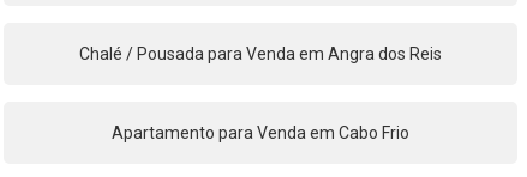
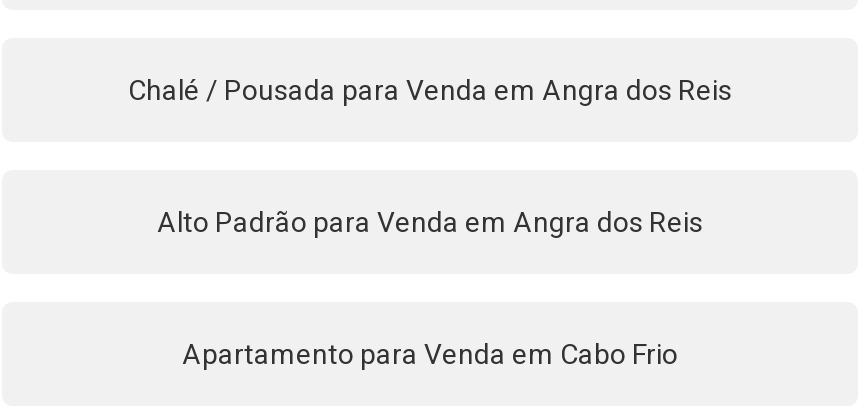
+ Alto Padrão para Venda em Angra dos Reis
